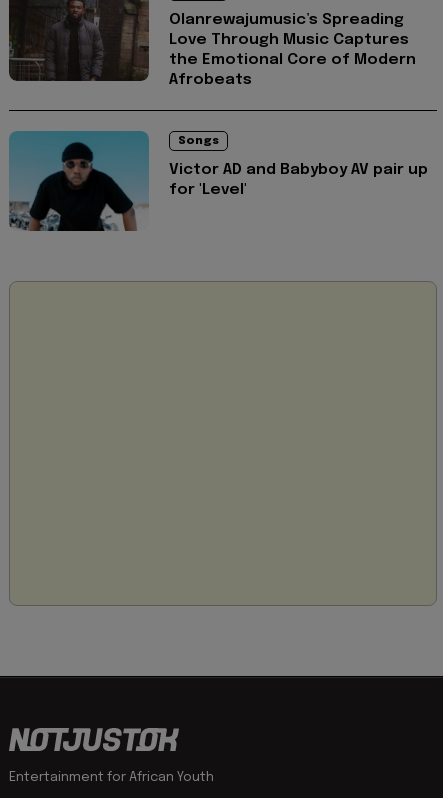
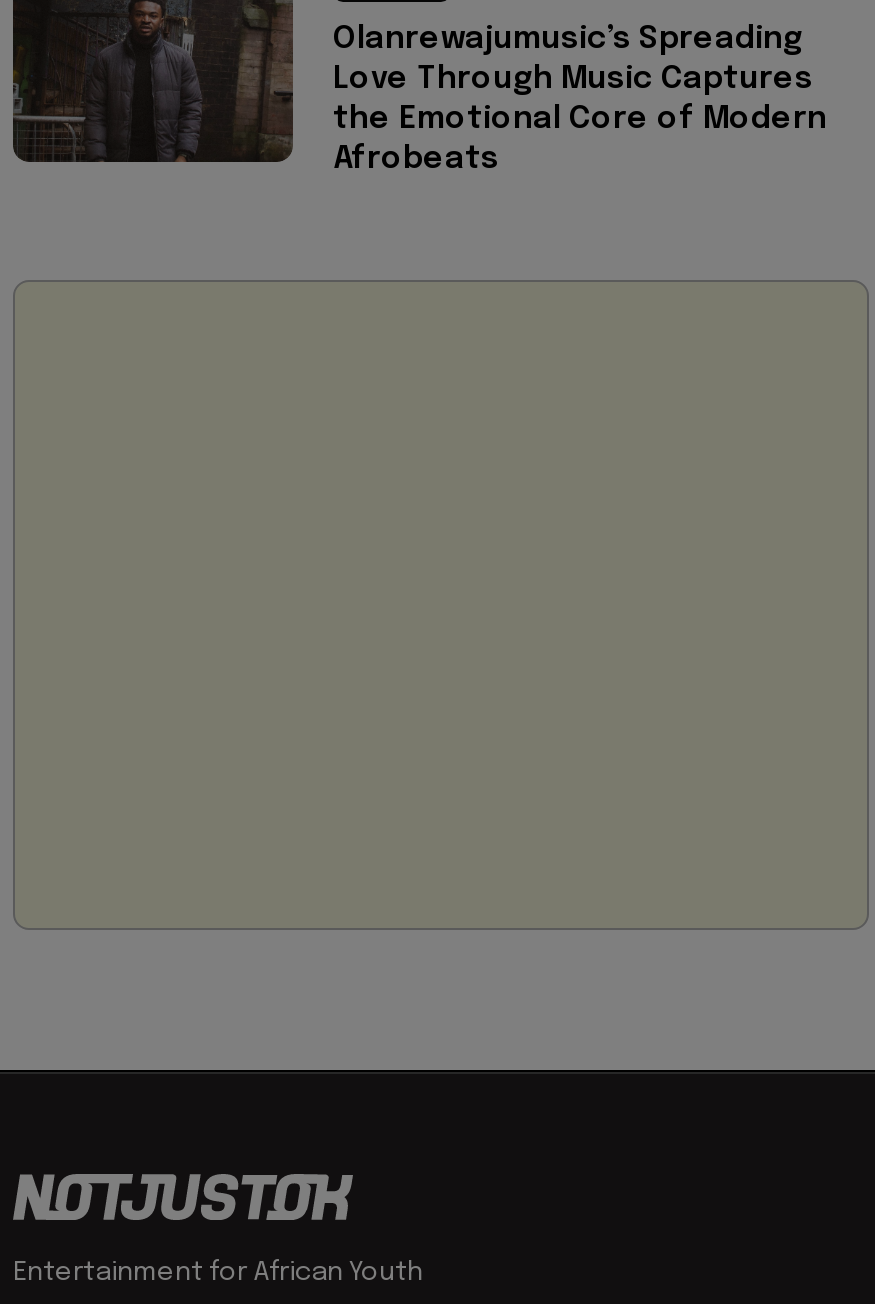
- [image]
- Songs
- Victor AD and Babyboy AV pair up
- for 'Level'
